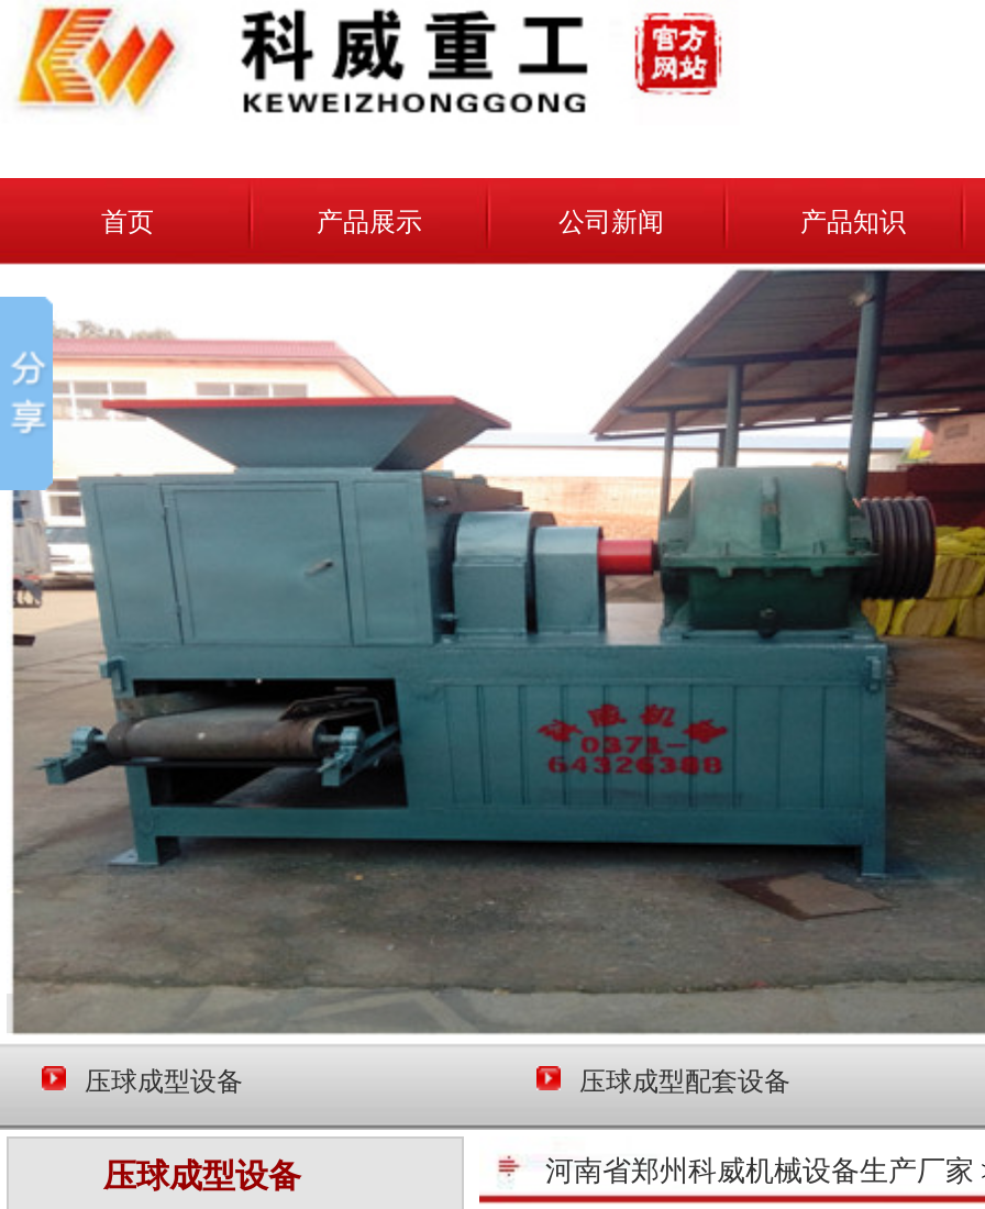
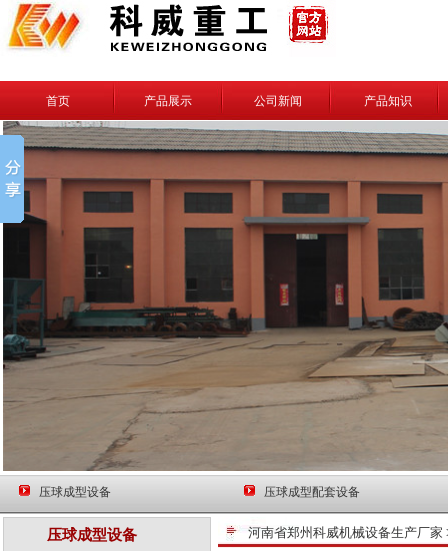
- [image]
+ [image]
